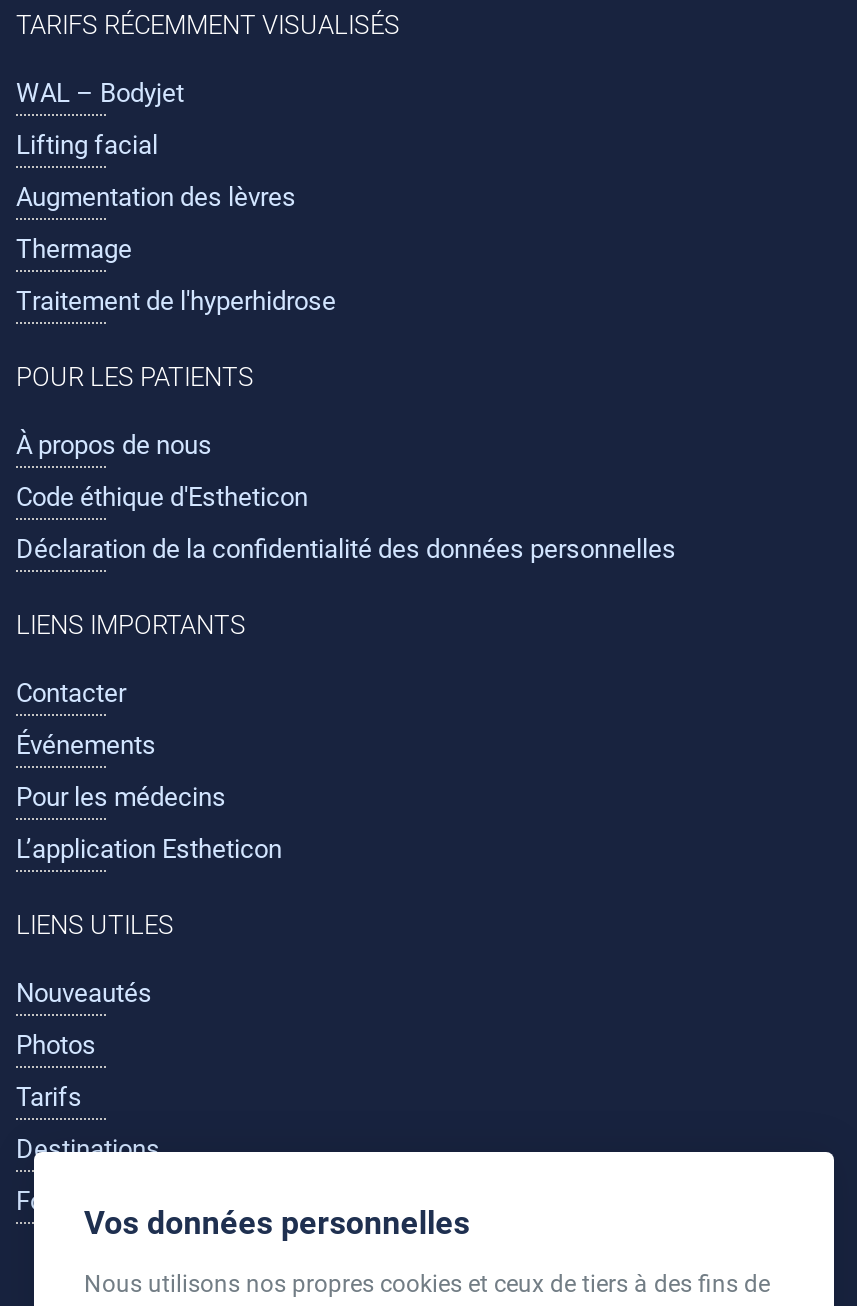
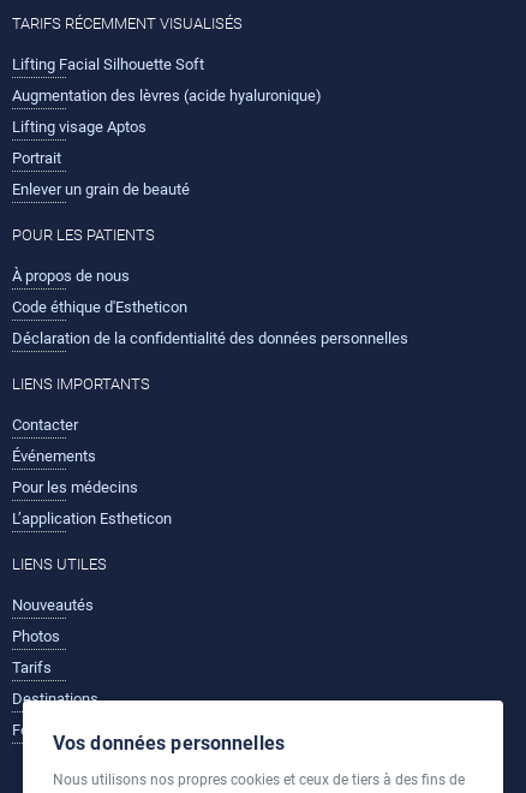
- WAL – Bodyjet
+ Lifting Facial Silhouette Soft

- Lifting facial
+ Augmentation des lèvres (acide hyaluronique)

- Augmentation des lèvres
+ Lifting visage Aptos

- Thermage
+ Portrait

- Traitement de l'hyperhidrose
+ Enlever un grain de beauté
